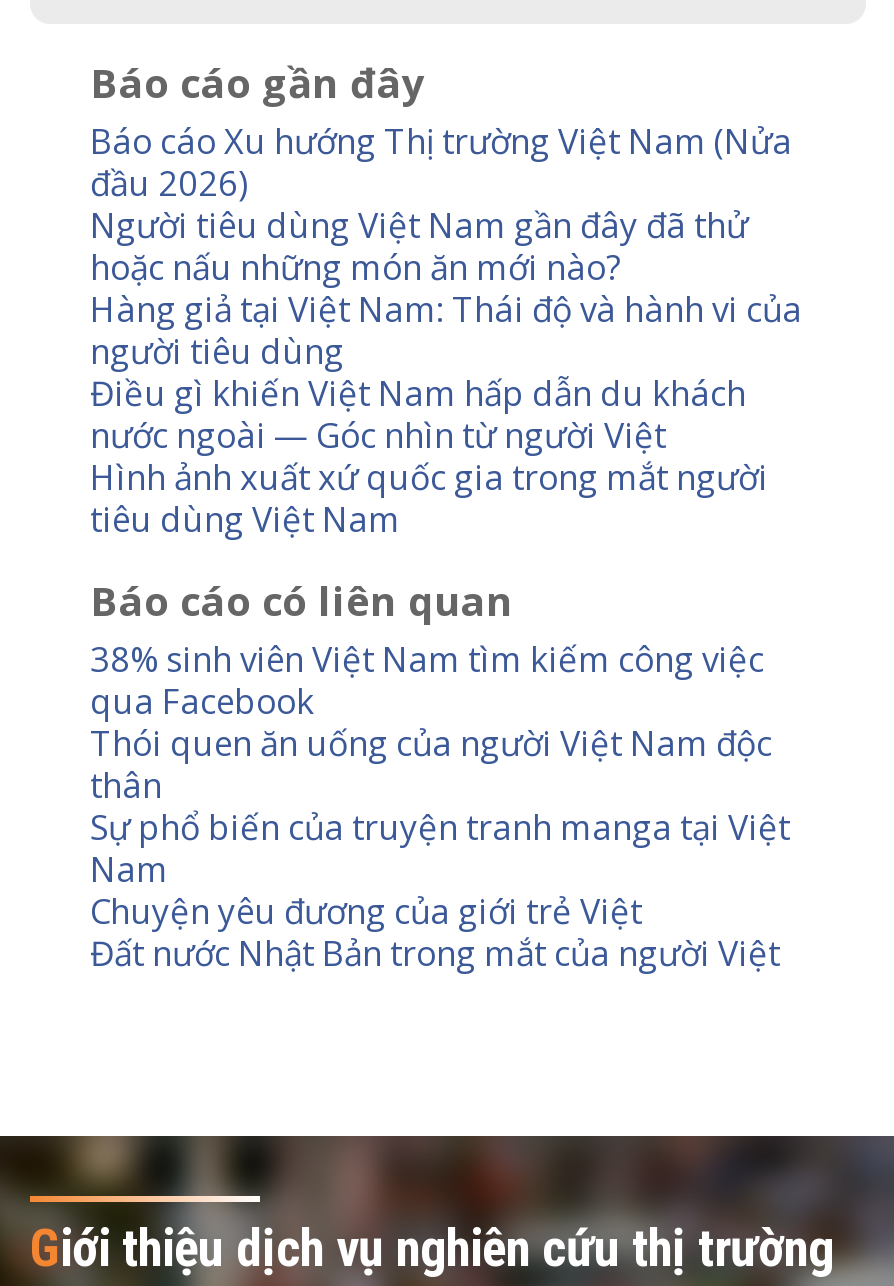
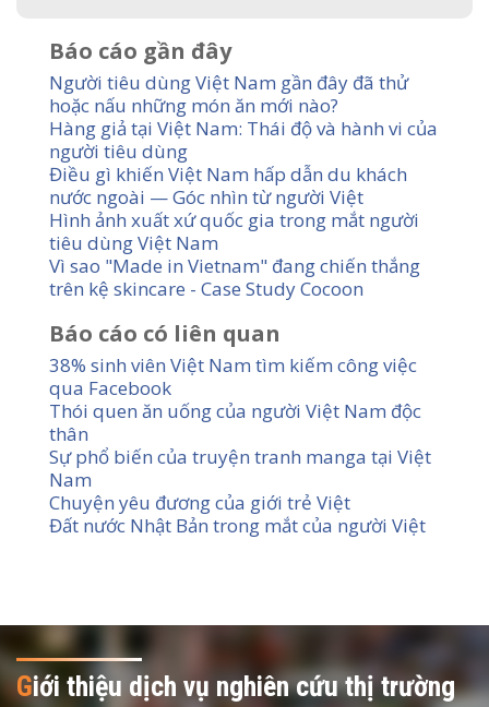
- Báo cáo Xu hướng Thị trường Việt Nam (Nửa
- đầu 2026)

moved up: Người tiêu dùng Việt Nam gần đây đã thử | hoặc nấu những món ăn mới nào? | Hàng giả tại Việt Nam: Thái độ và hành vi của | người tiêu dùng | Điều gì khiến Việt Nam hấp dẫn du khách | nước ngoài — Góc nhìn từ người Việt | Hình ảnh xuất xứ quốc gia trong mắt người | tiêu dùng Việt Nam

+ Vì sao "Made in Vietnam" đang chiến thắng
+ trên kệ skincare - Case Study Cocoon
